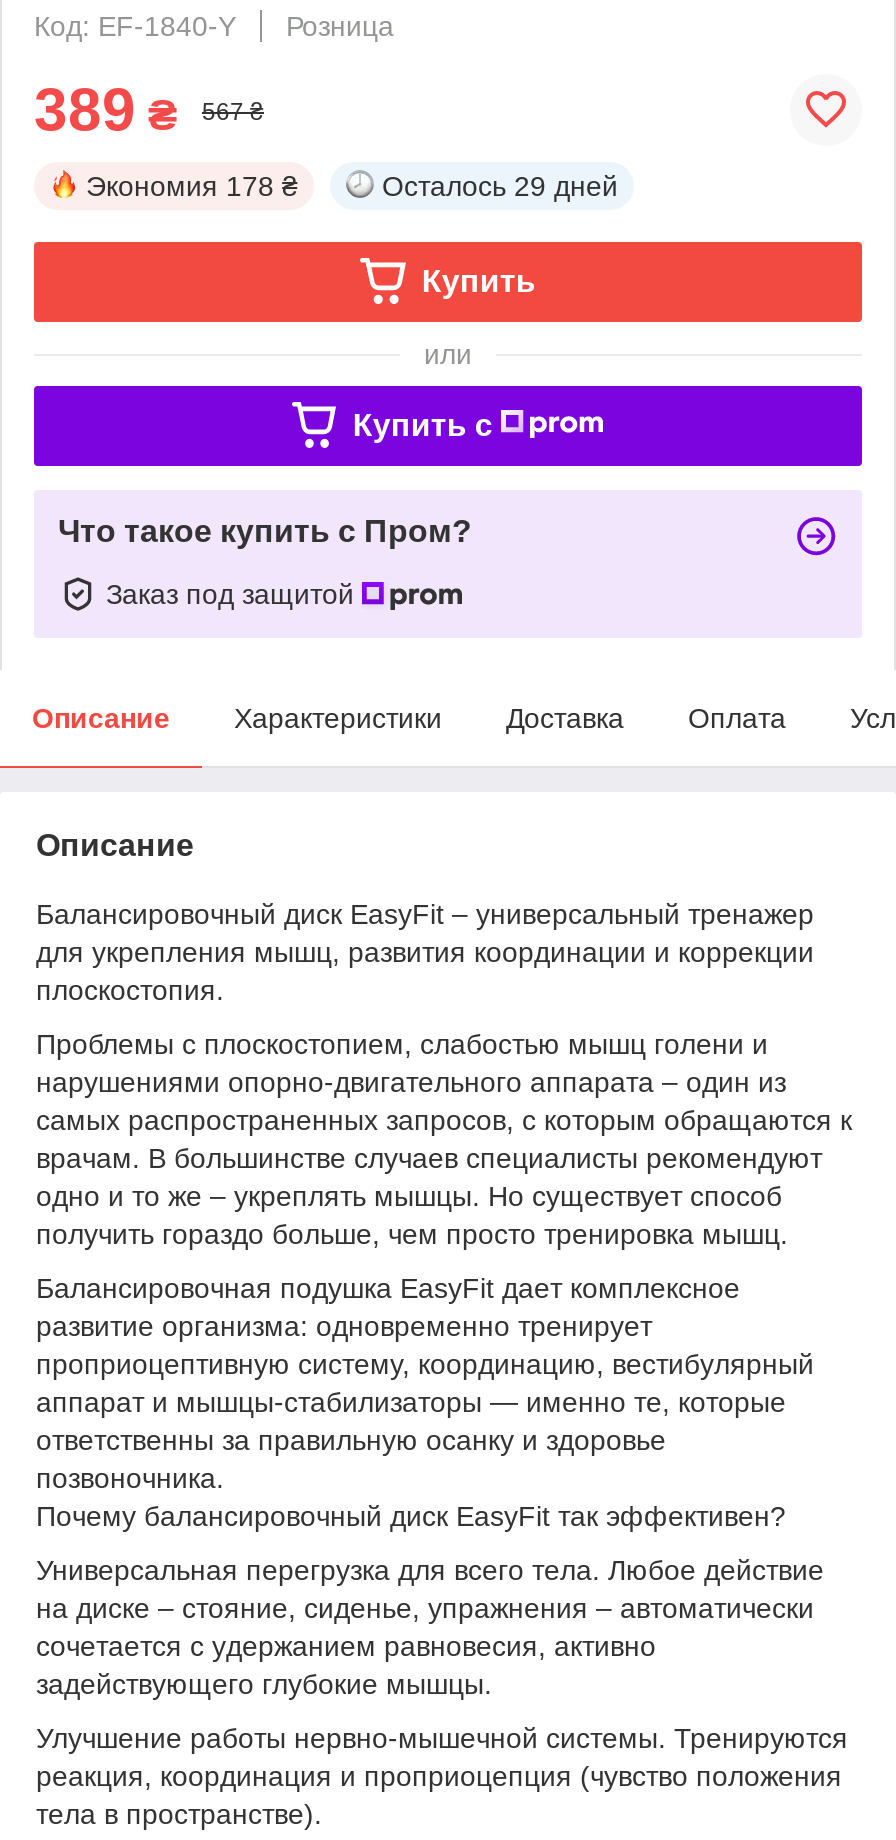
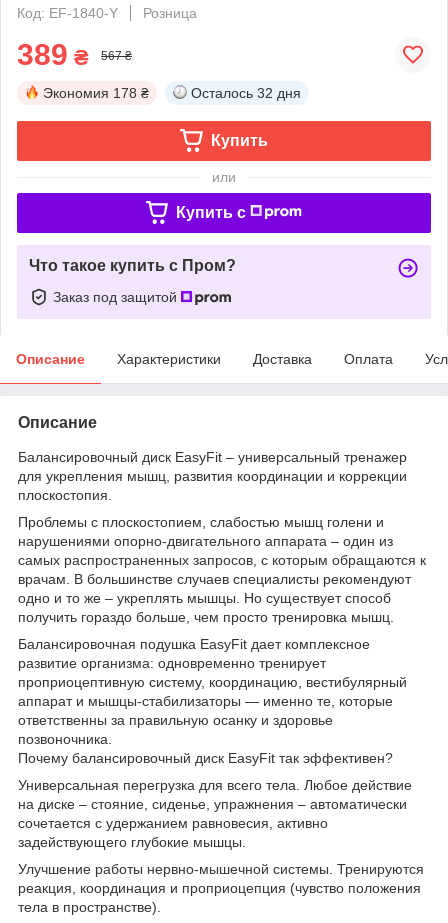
- Осталось 29 дней
+ Осталось 32 дня
